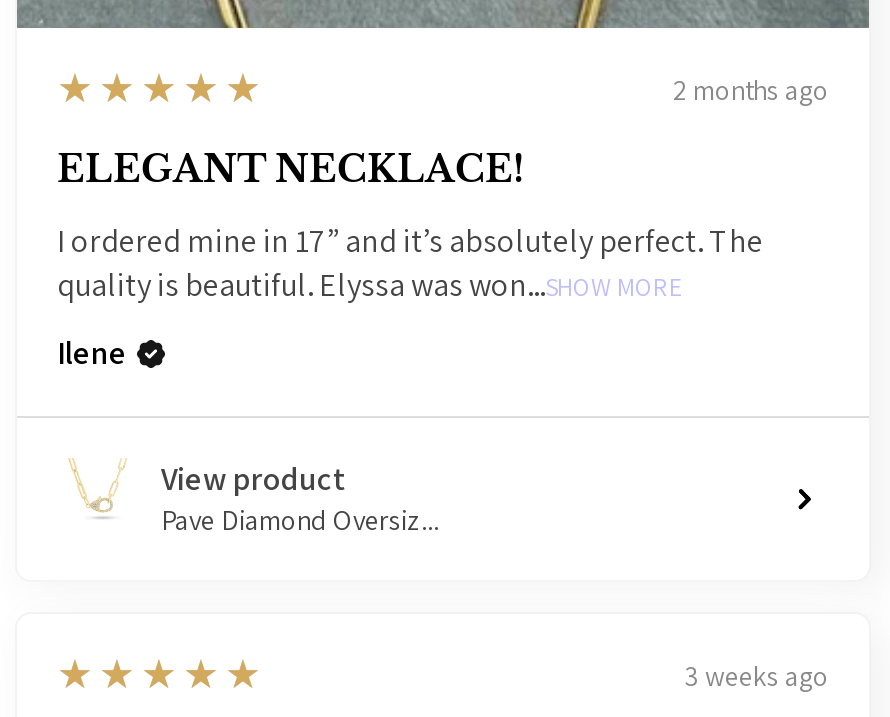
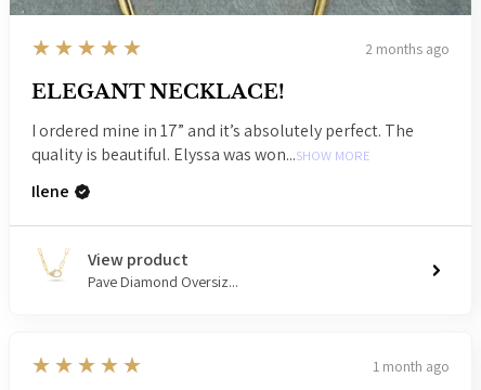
- 3 weeks ago
+ 1 month ago
